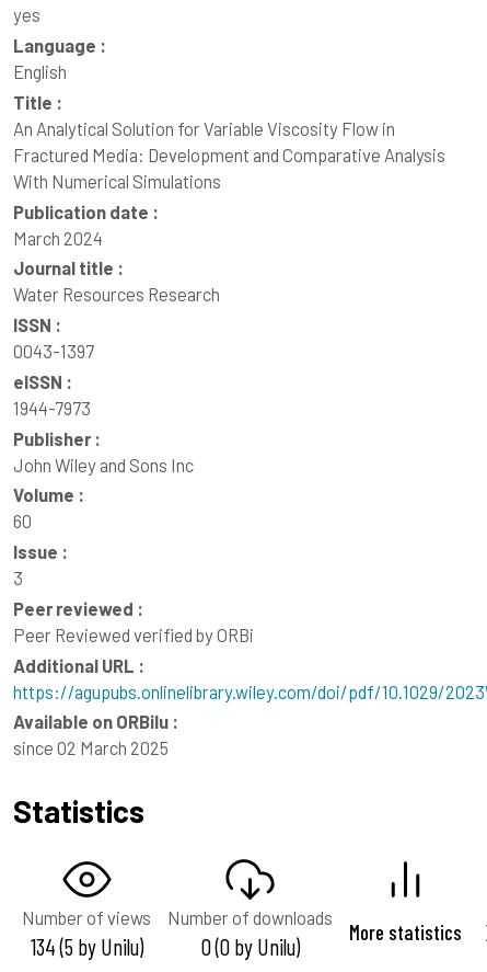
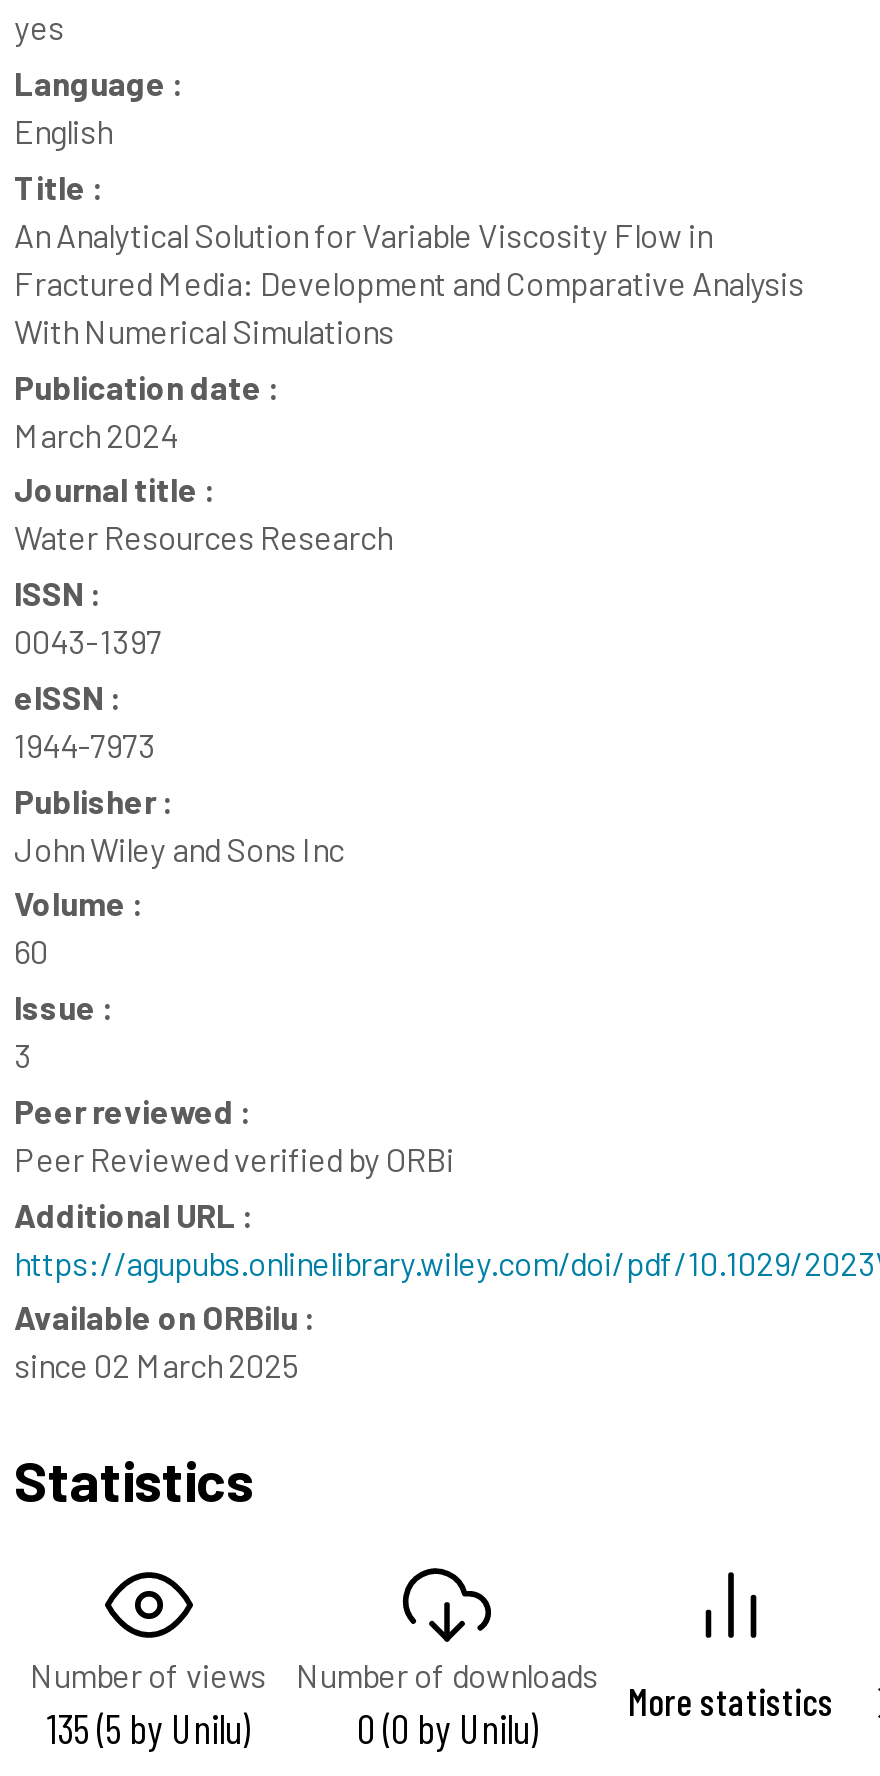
- 134 (5 by Unilu)
+ 135 (5 by Unilu)
